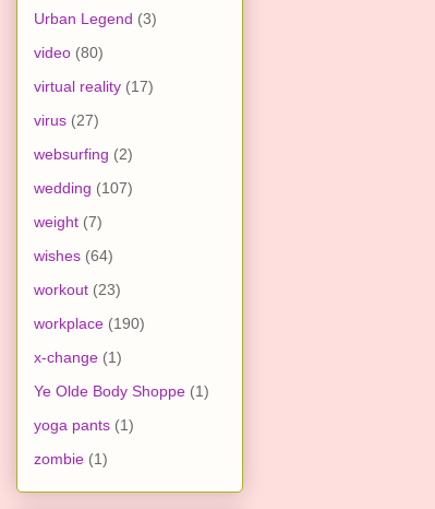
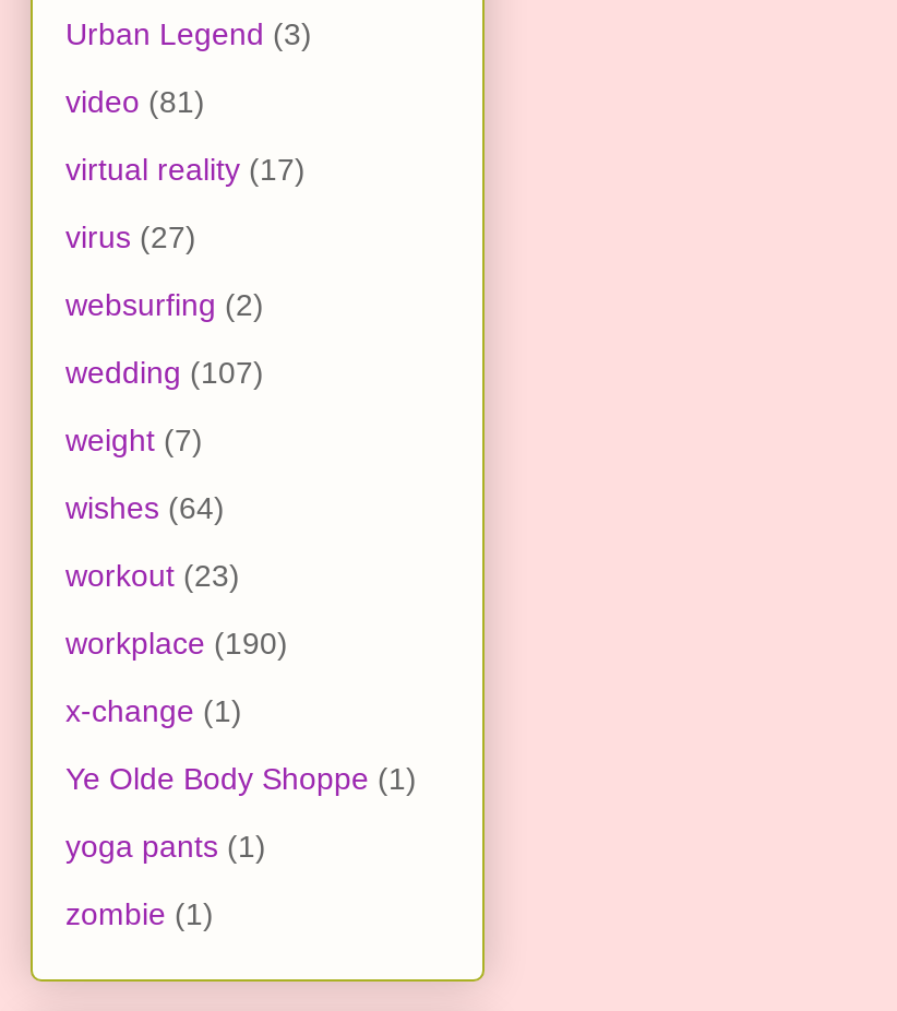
- video (80)
+ video (81)
